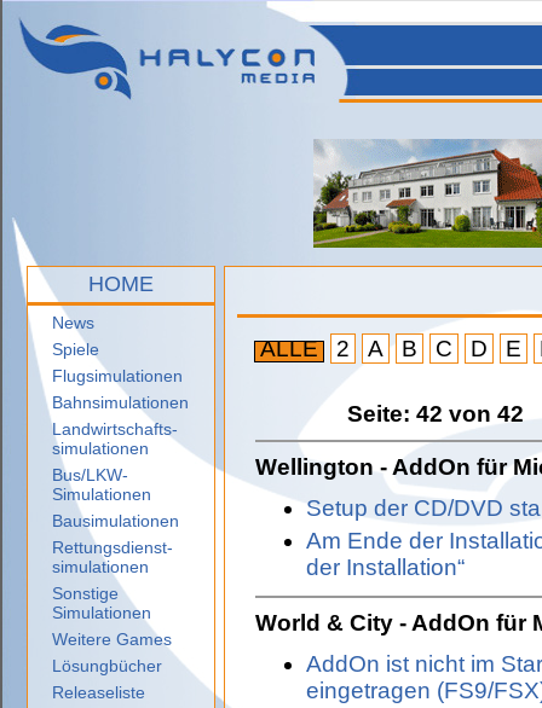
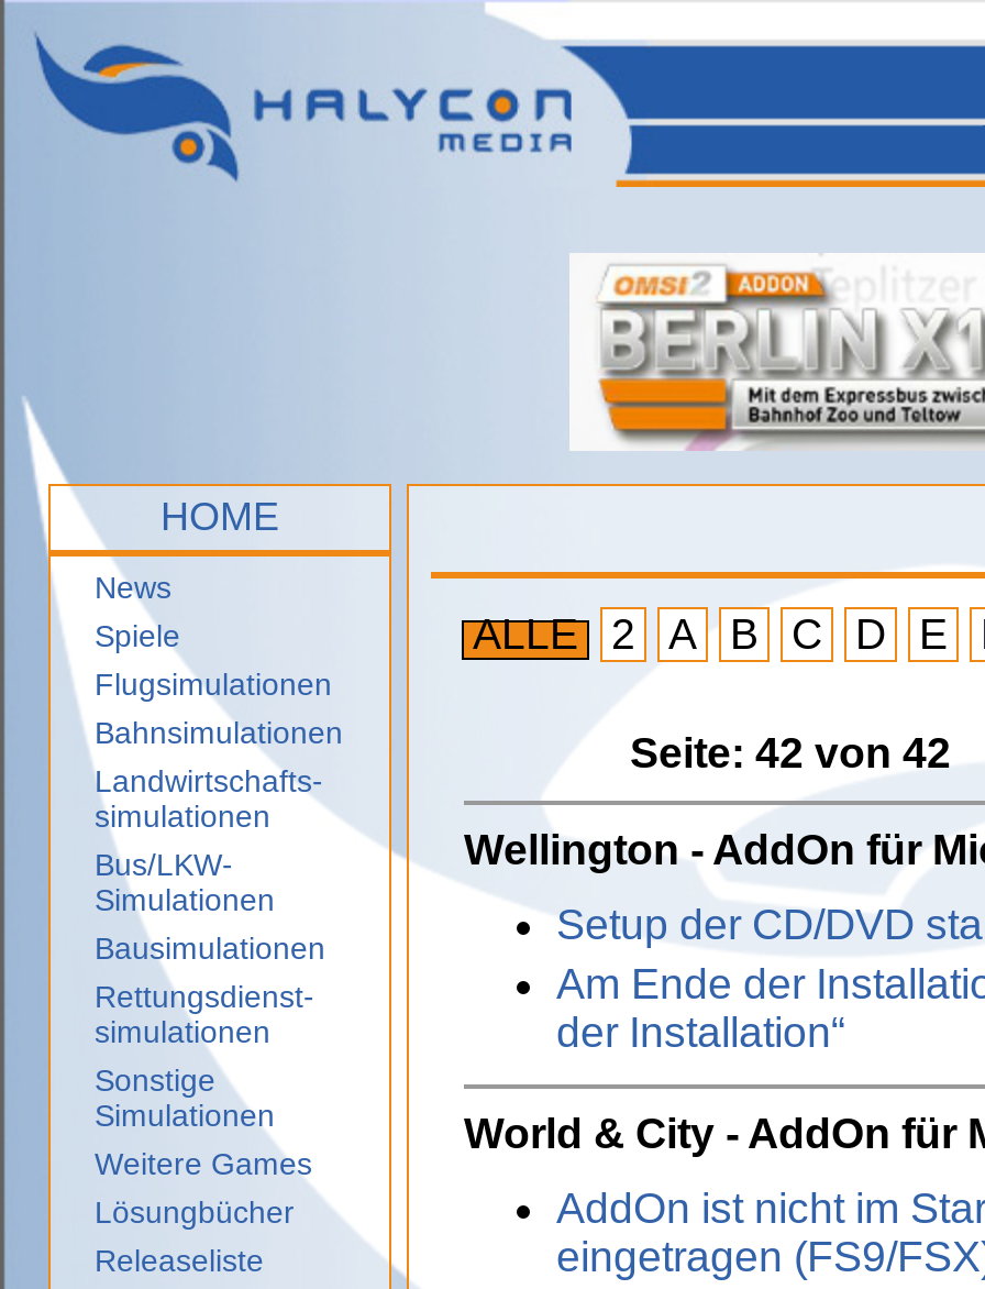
- [image]
+ [image]
